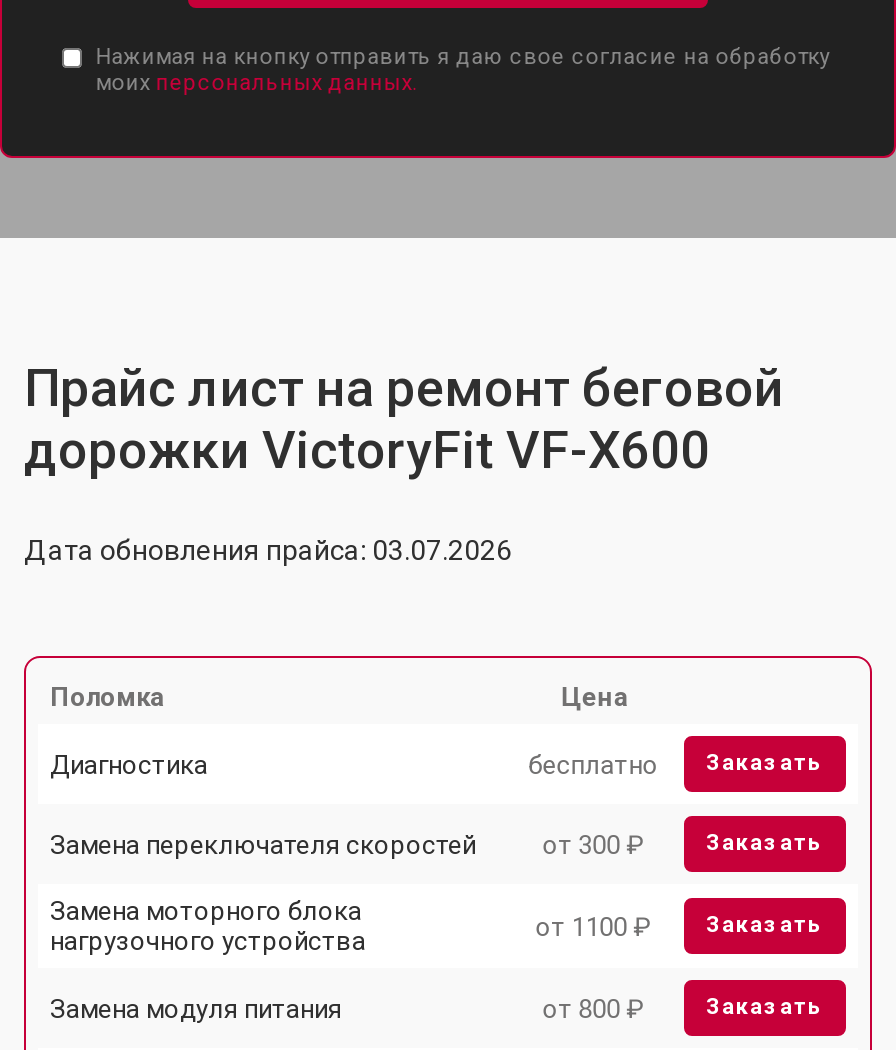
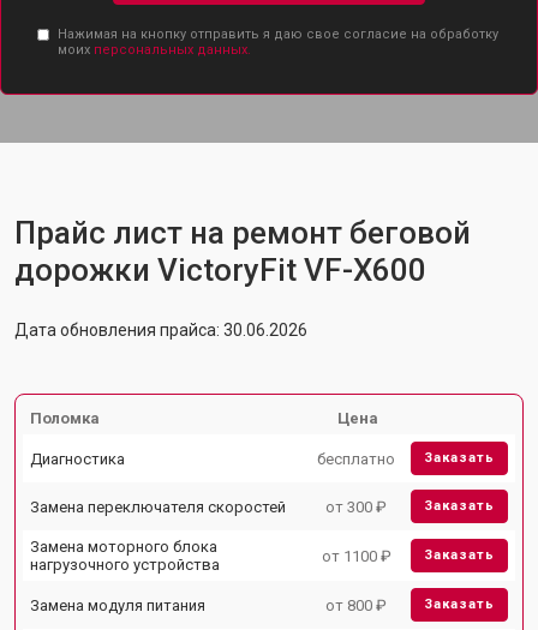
- Дата обновления прайса: 03.07.2026
+ Дата обновления прайса: 30.06.2026
